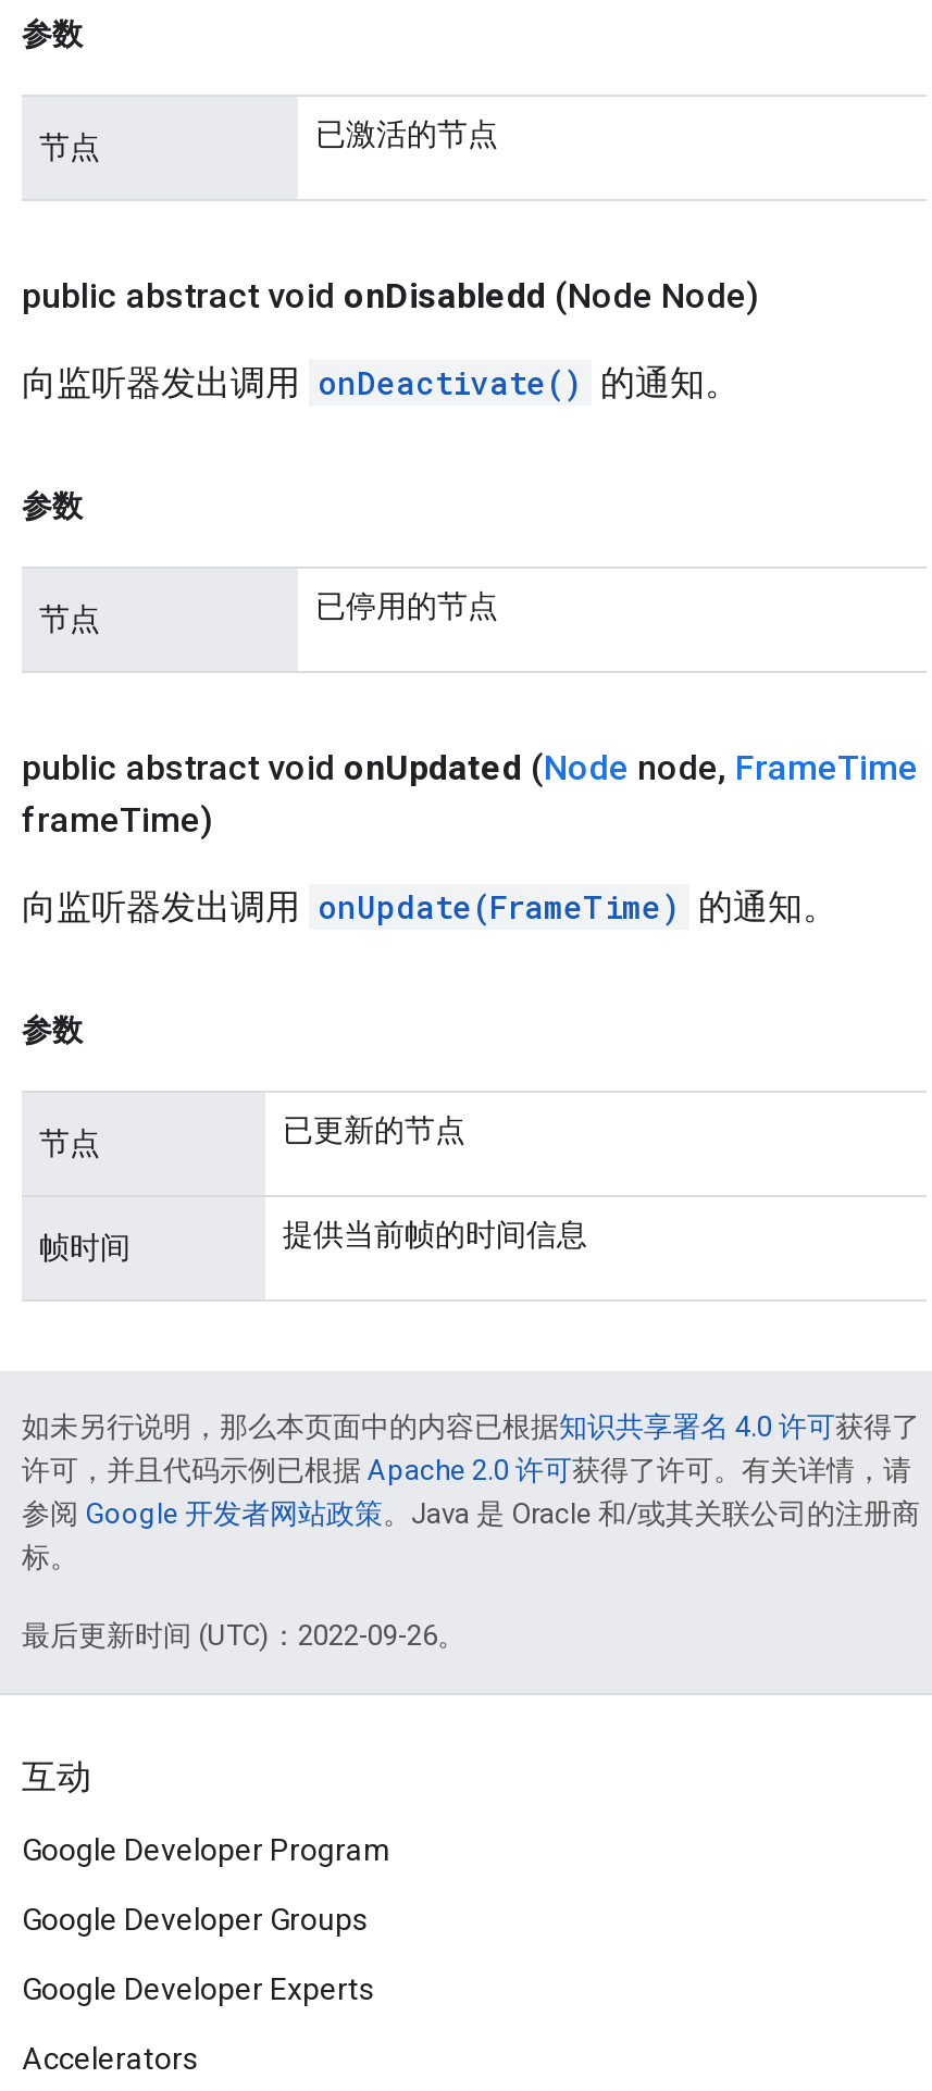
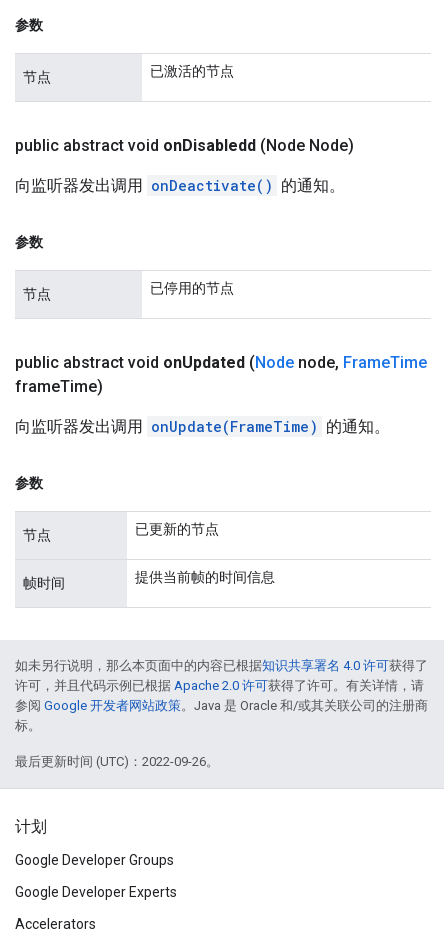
- 互动
- Google Developer Program
+ 计划
